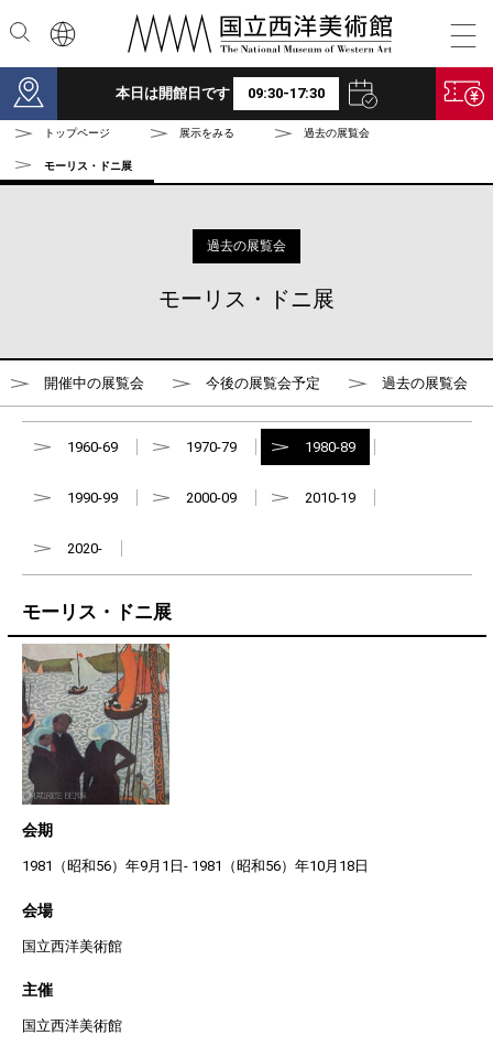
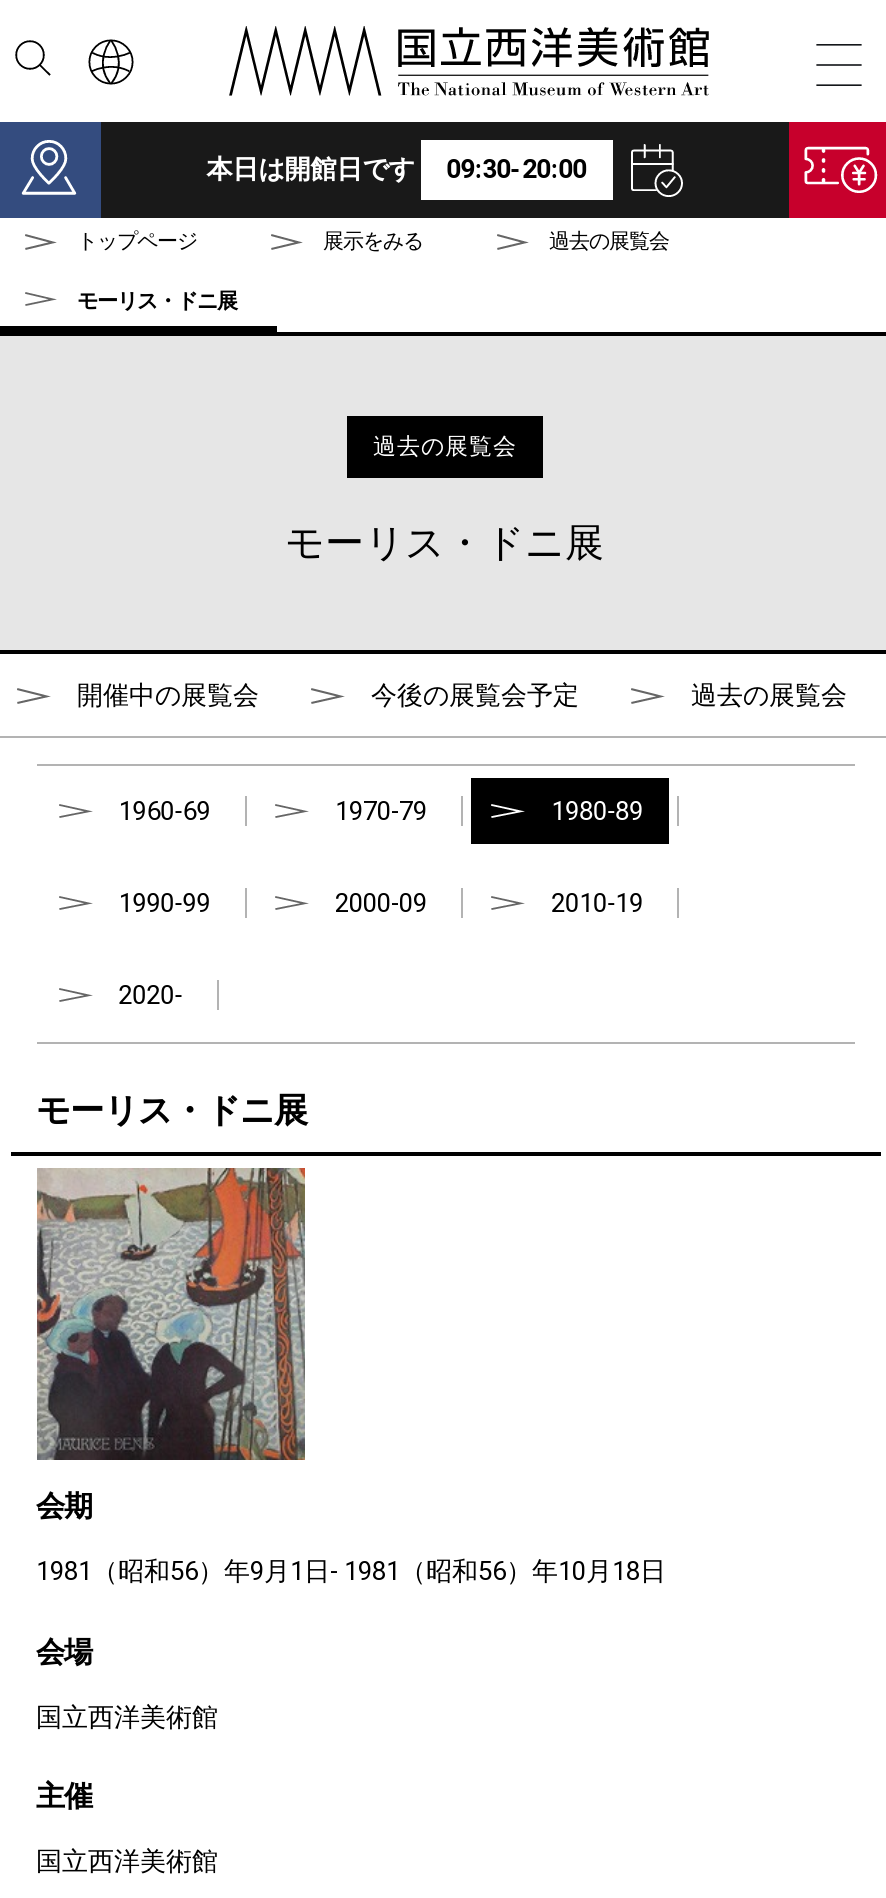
- 本日は開館日です 09:30-17:30
+ 本日は開館日です 09:30-20:00
